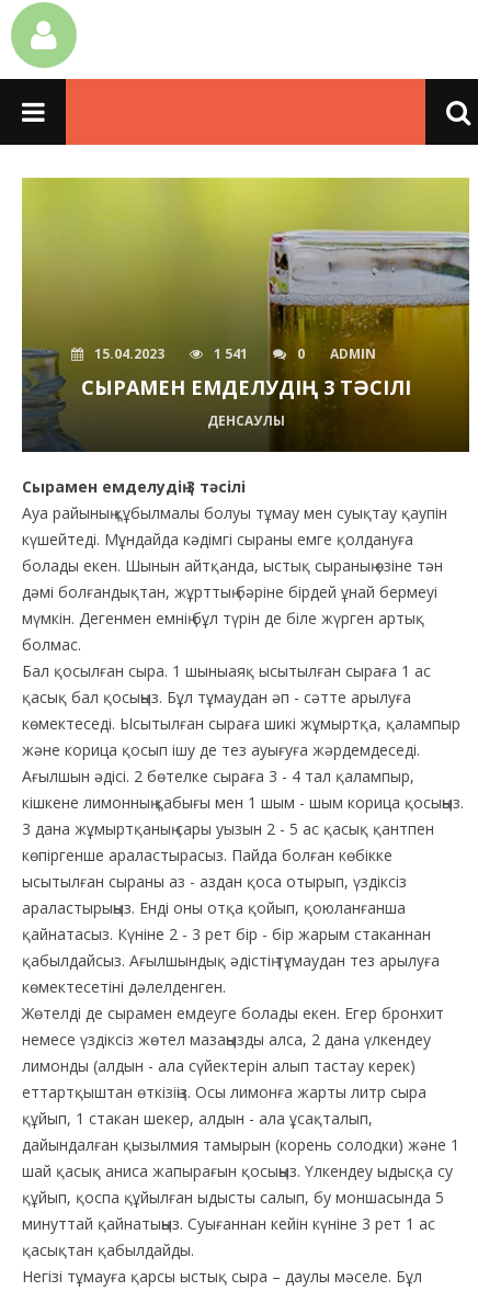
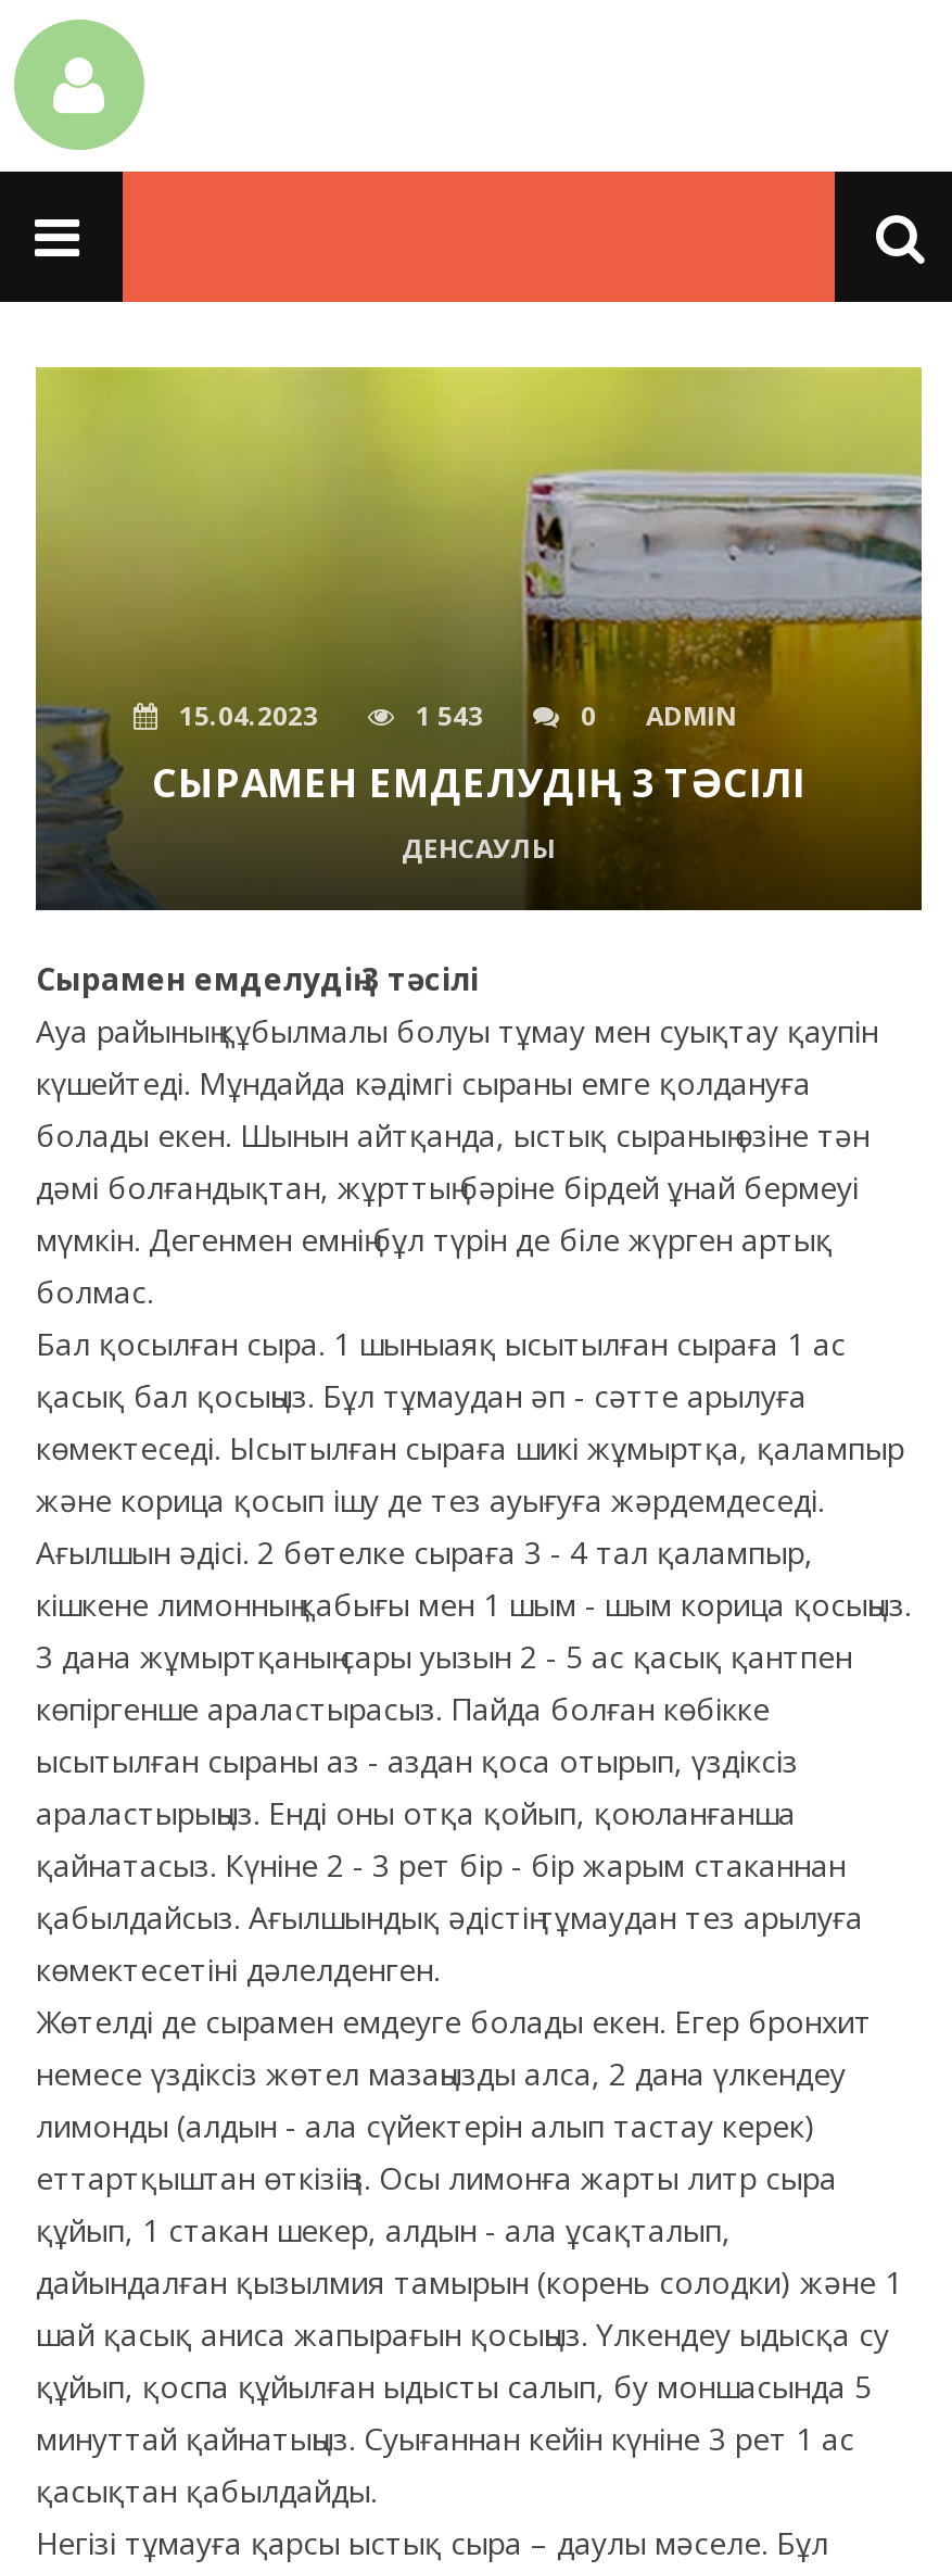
- 1 541
+ 1 543
